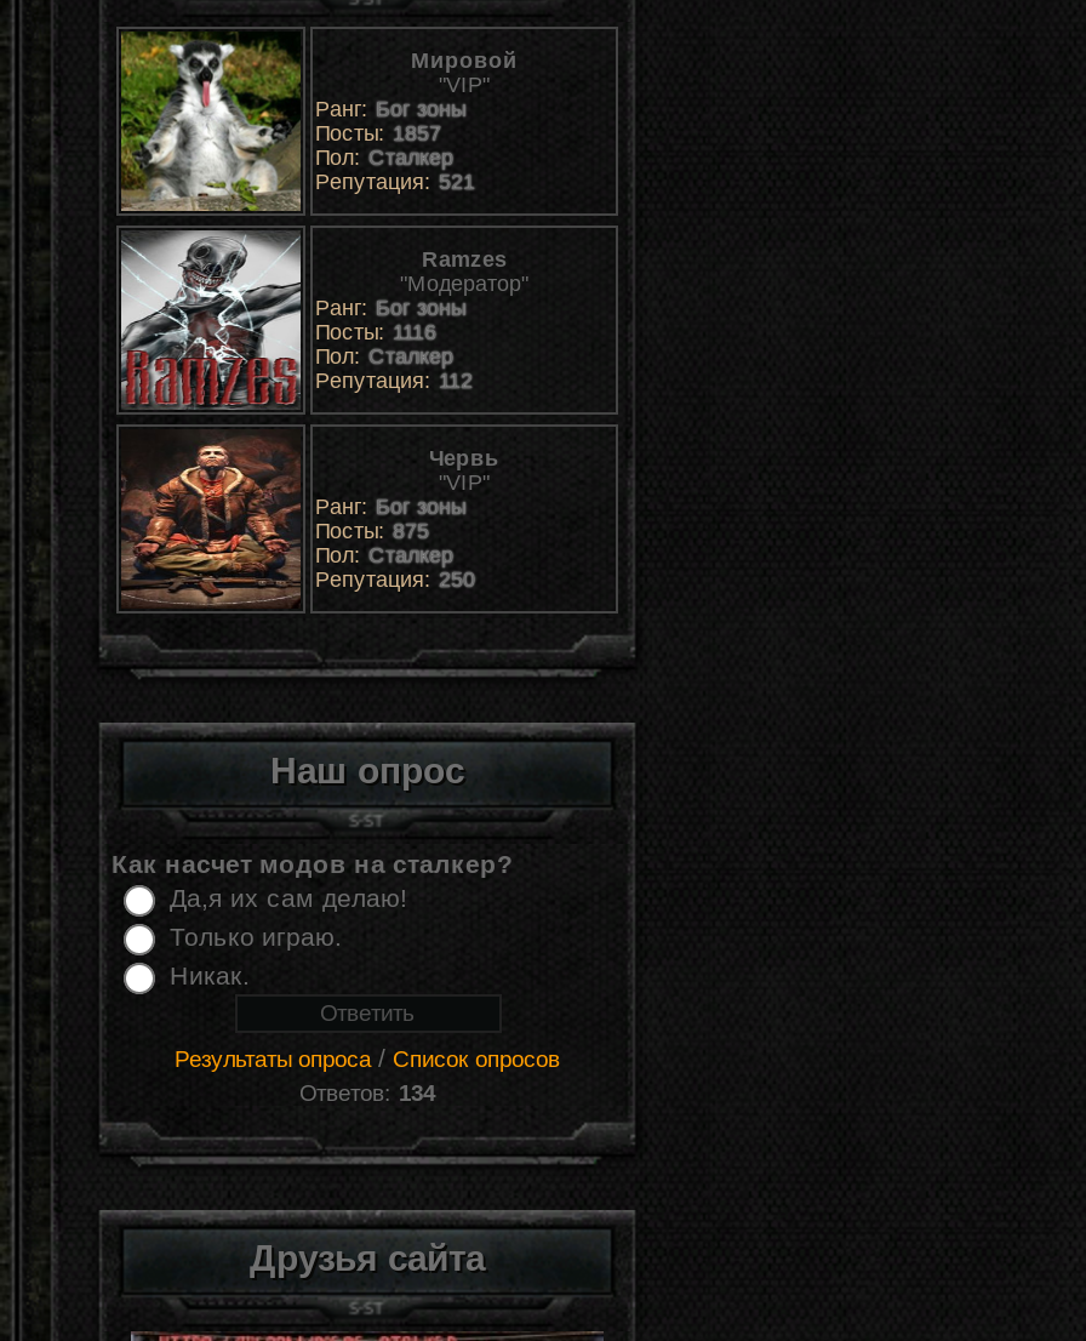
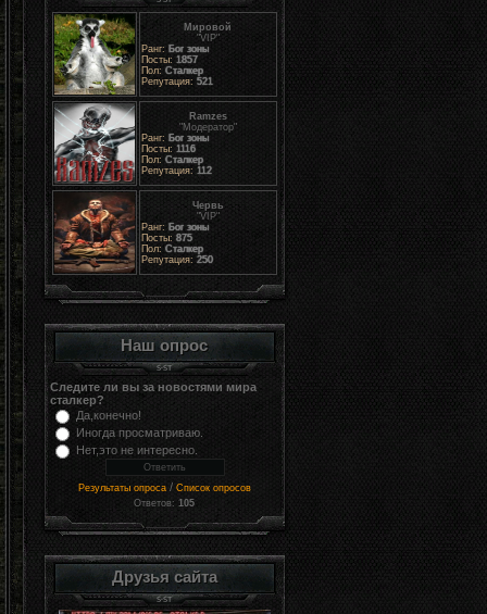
- Как насчет модов на сталкер?
- Да,я их сам делаю!
- Только играю.
- Никак.
+ Следите ли вы за новостями мира
+ сталкер?
+ Да,конечно!
+ Иногда просматриваю.
+ Нет,это не интересно.

- Ответов: 134
+ Ответов: 105
